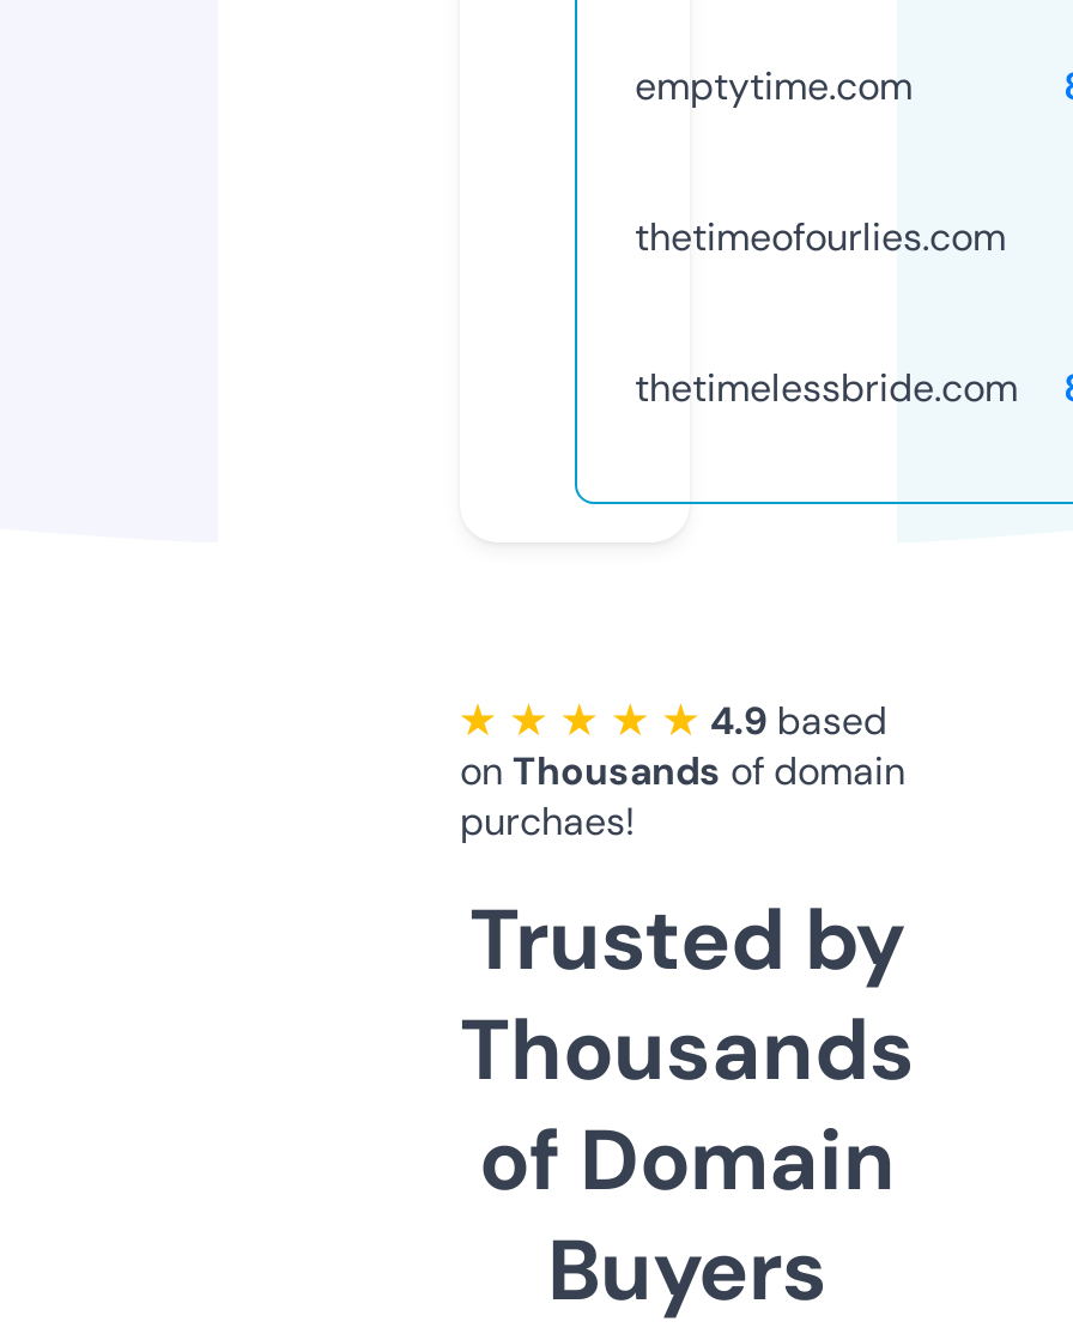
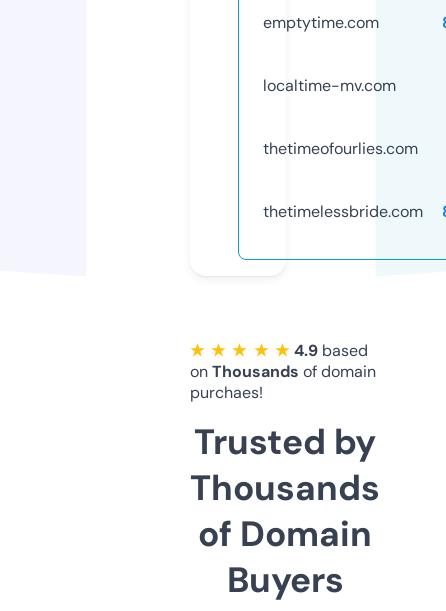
+ localtime-mv.com
